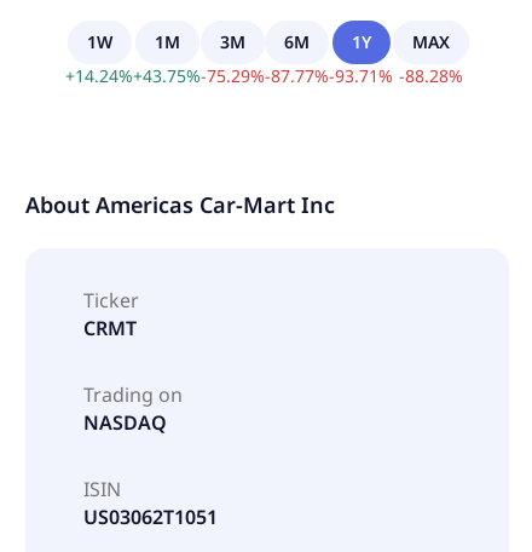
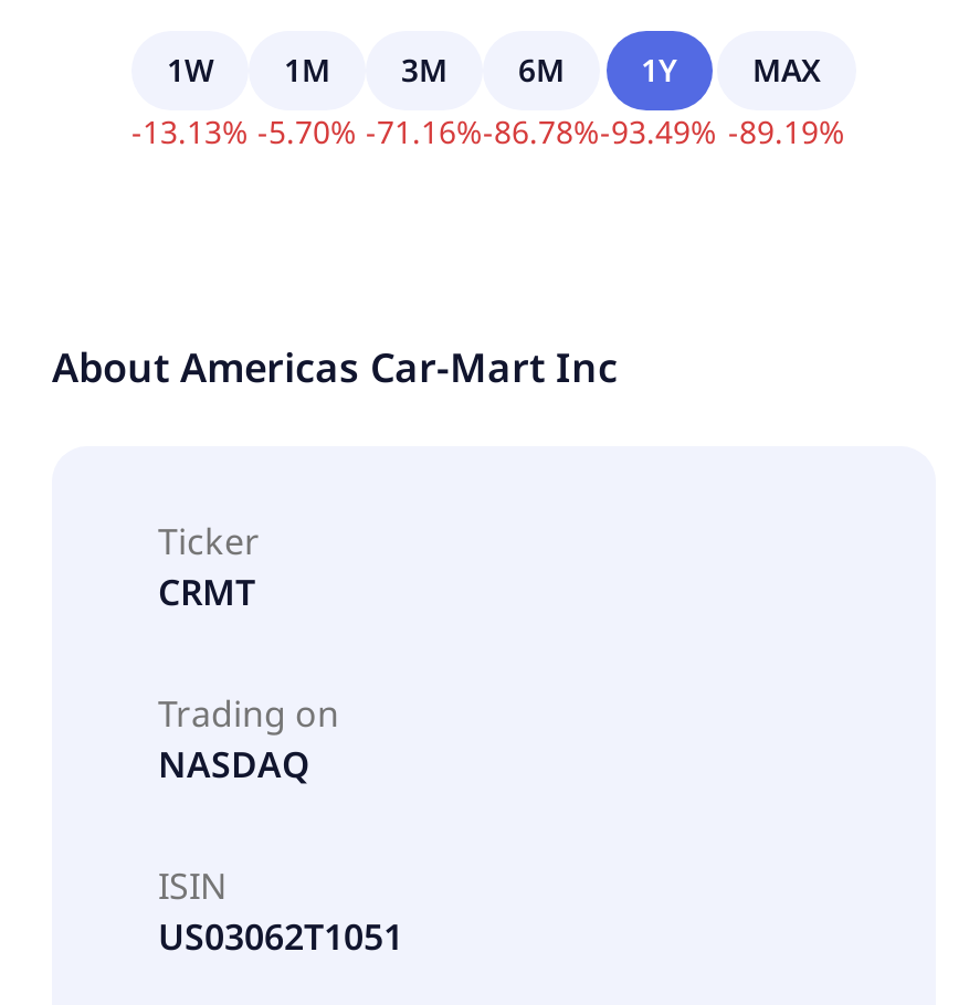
- +14.24%
+ -13.13%

- +43.75%
+ -5.70%

- -75.29%
+ -71.16%

- -87.77%
+ -86.78%

- -93.71%
+ -93.49%

- -88.28%
+ -89.19%
